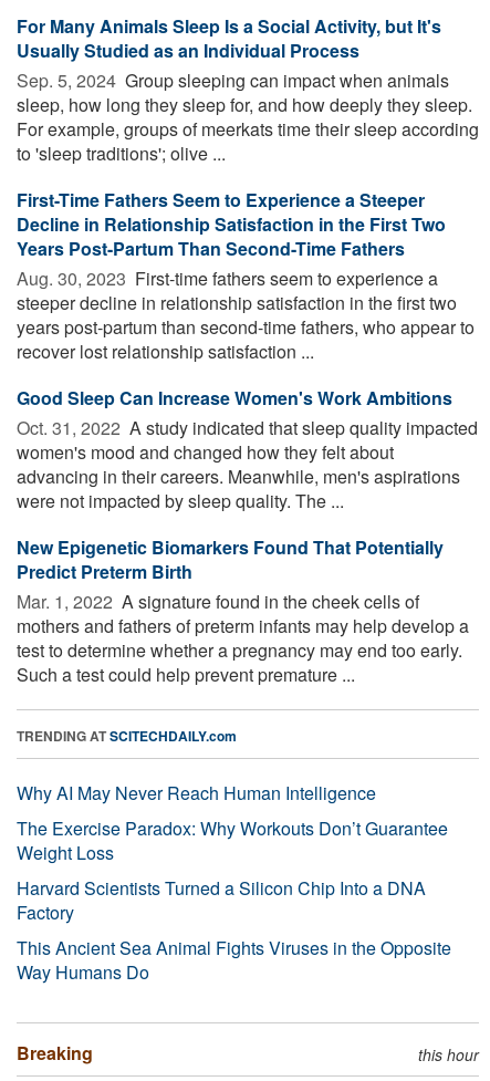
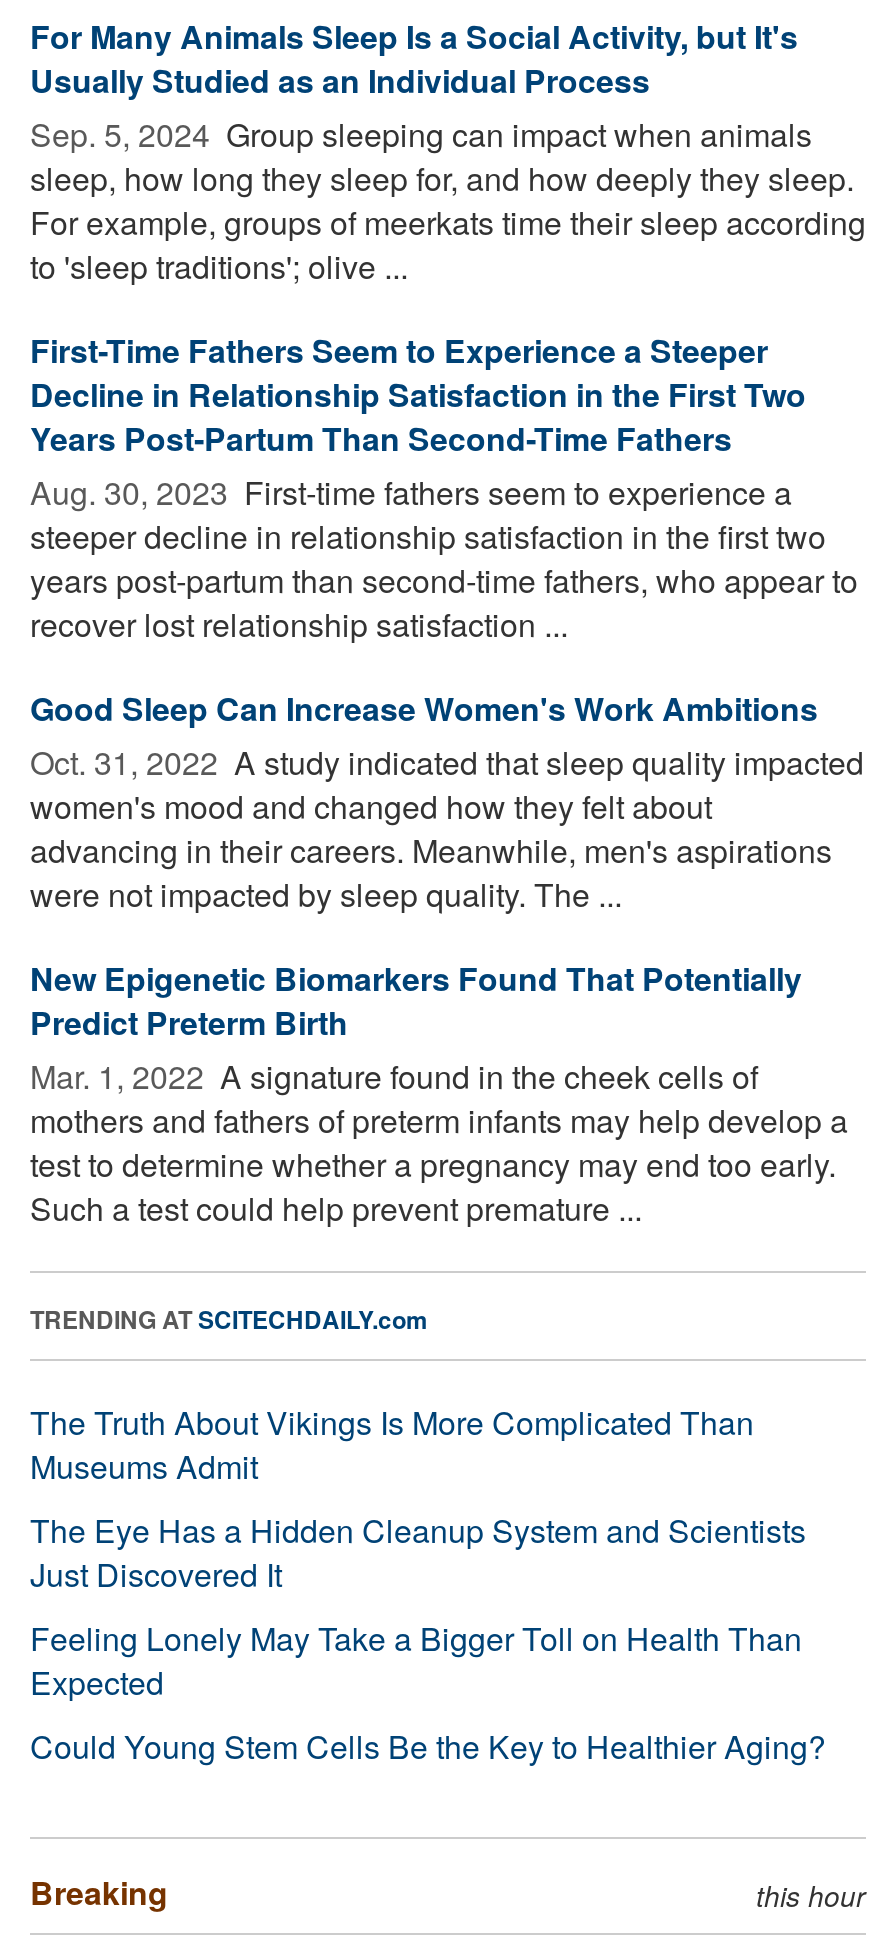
- Why AI May Never Reach Human Intelligence
- The Exercise Paradox: Why Workouts Don’t Guarantee
- Weight Loss
- Harvard Scientists Turned a Silicon Chip Into a DNA
- Factory
- This Ancient Sea Animal Fights Viruses in the Opposite
- Way Humans Do
+ The Truth About Vikings Is More Complicated Than
+ Museums Admit
+ The Eye Has a Hidden Cleanup System and Scientists
+ Just Discovered It
+ Feeling Lonely May Take a Bigger Toll on Health Than
+ Expected
+ Could Young Stem Cells Be the Key to Healthier Aging?
